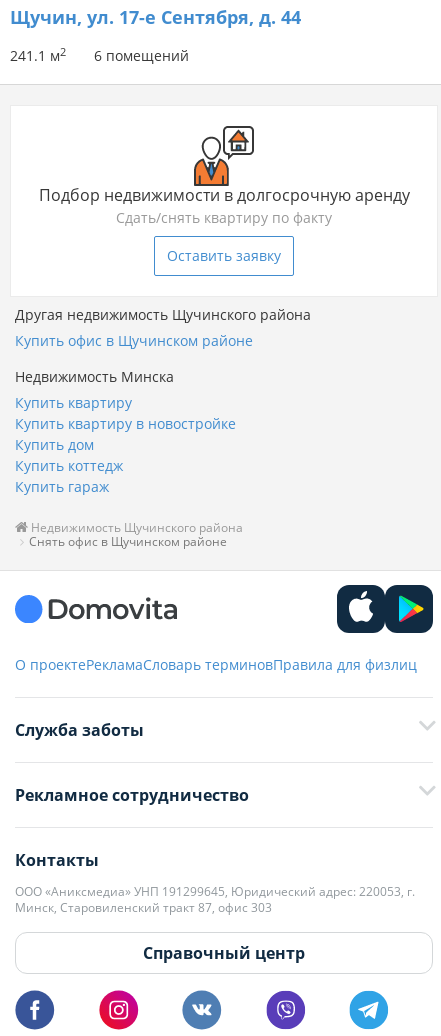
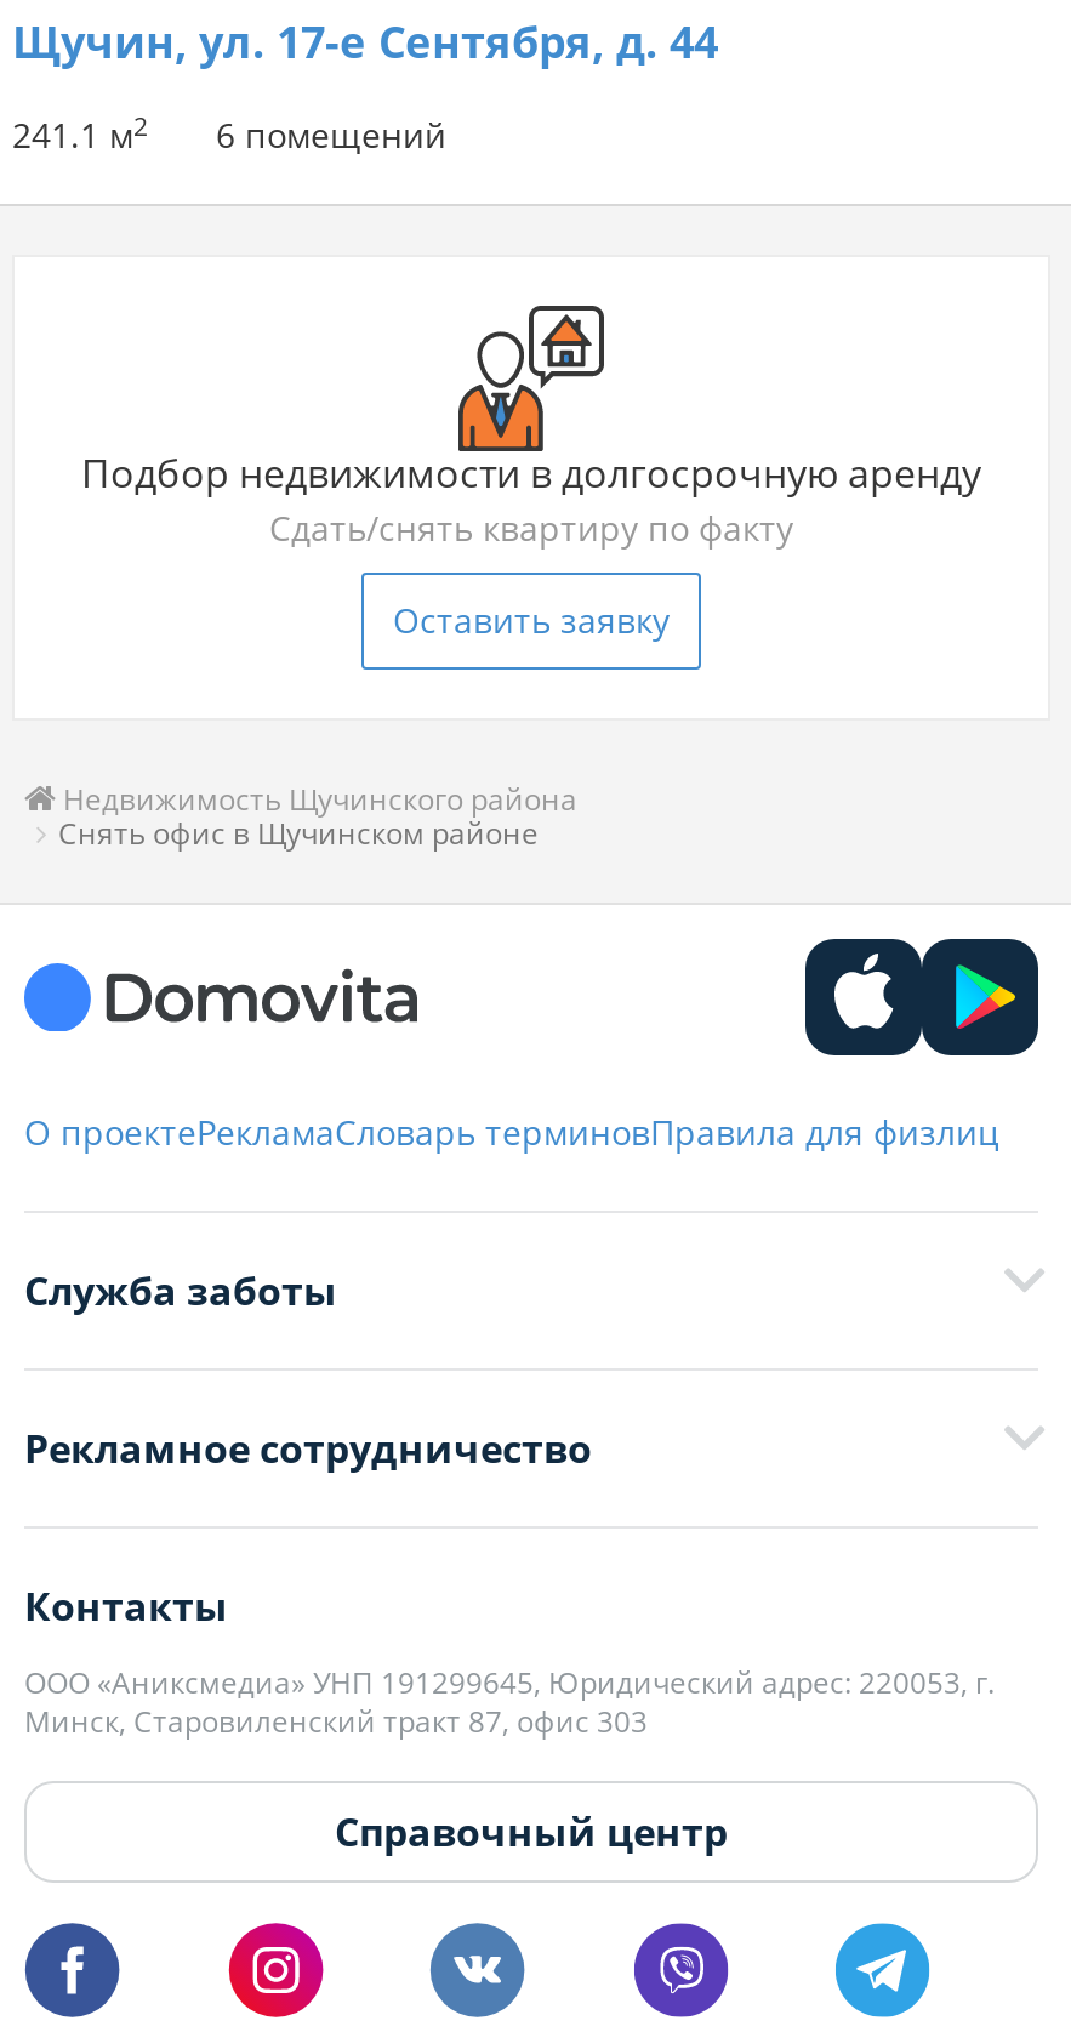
- Другая недвижимость Щучинского района
- Купить офис в Щучинском районе
- Недвижимость Минска
- Купить квартиру
- Купить квартиру в новостройке
- Купить дом
- Купить коттедж
- Купить гараж
